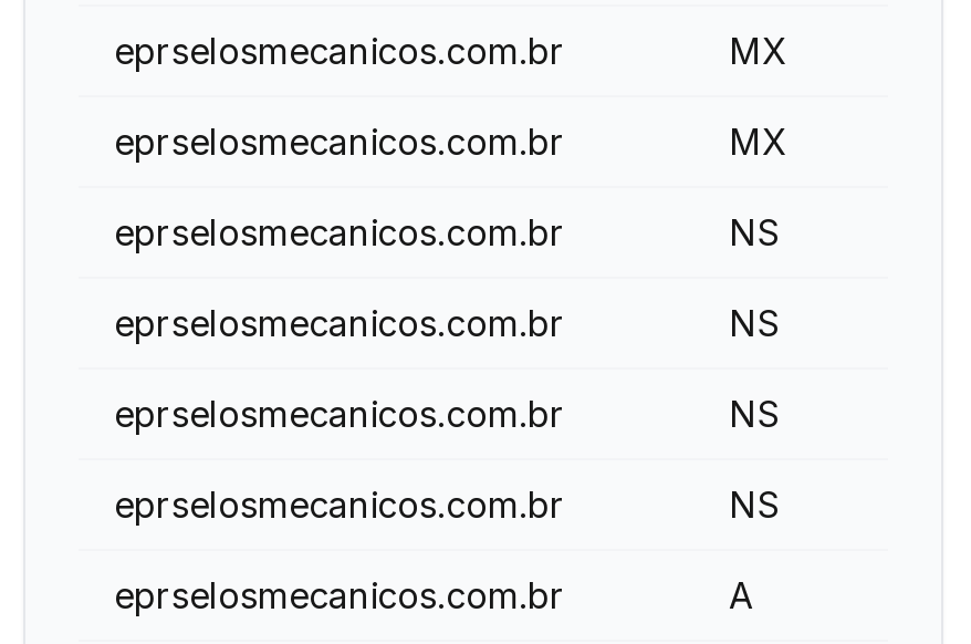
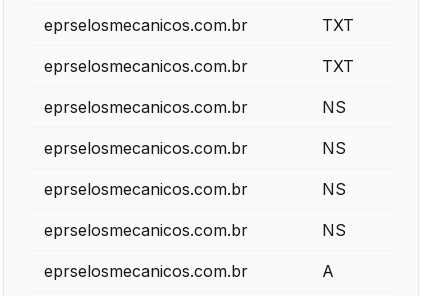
- MX
+ TXT

- MX
+ TXT
